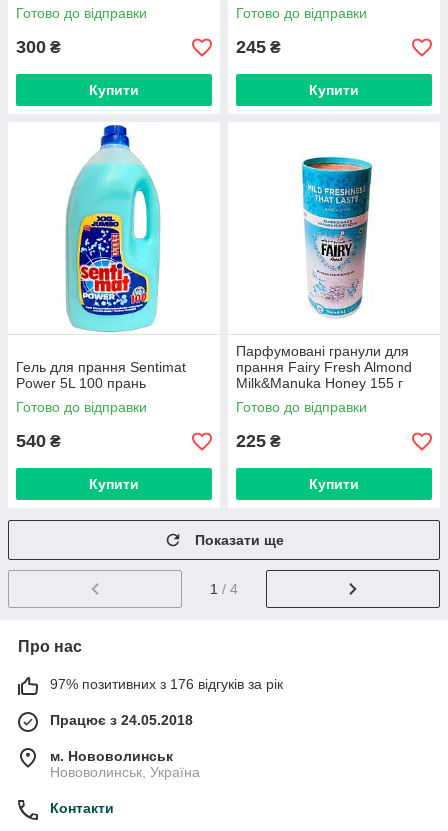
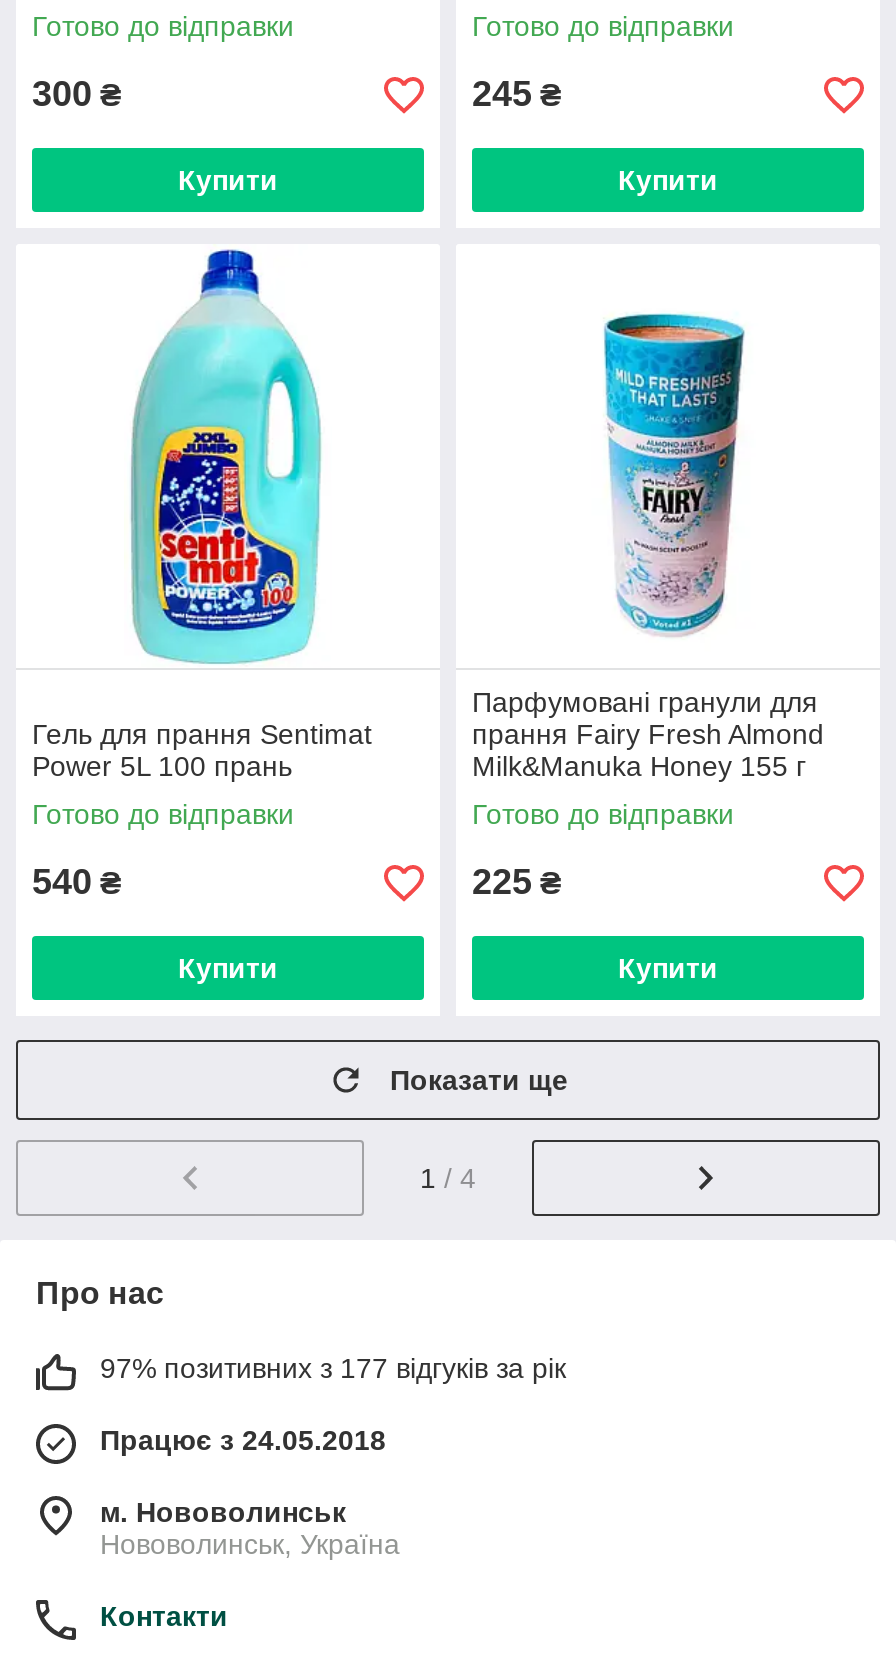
- 97% позитивних з 176 відгуків за рік
+ 97% позитивних з 177 відгуків за рік
